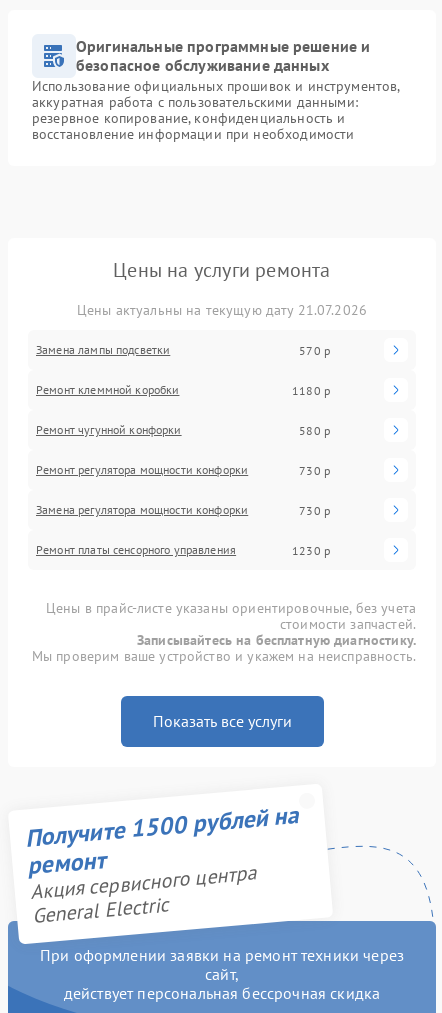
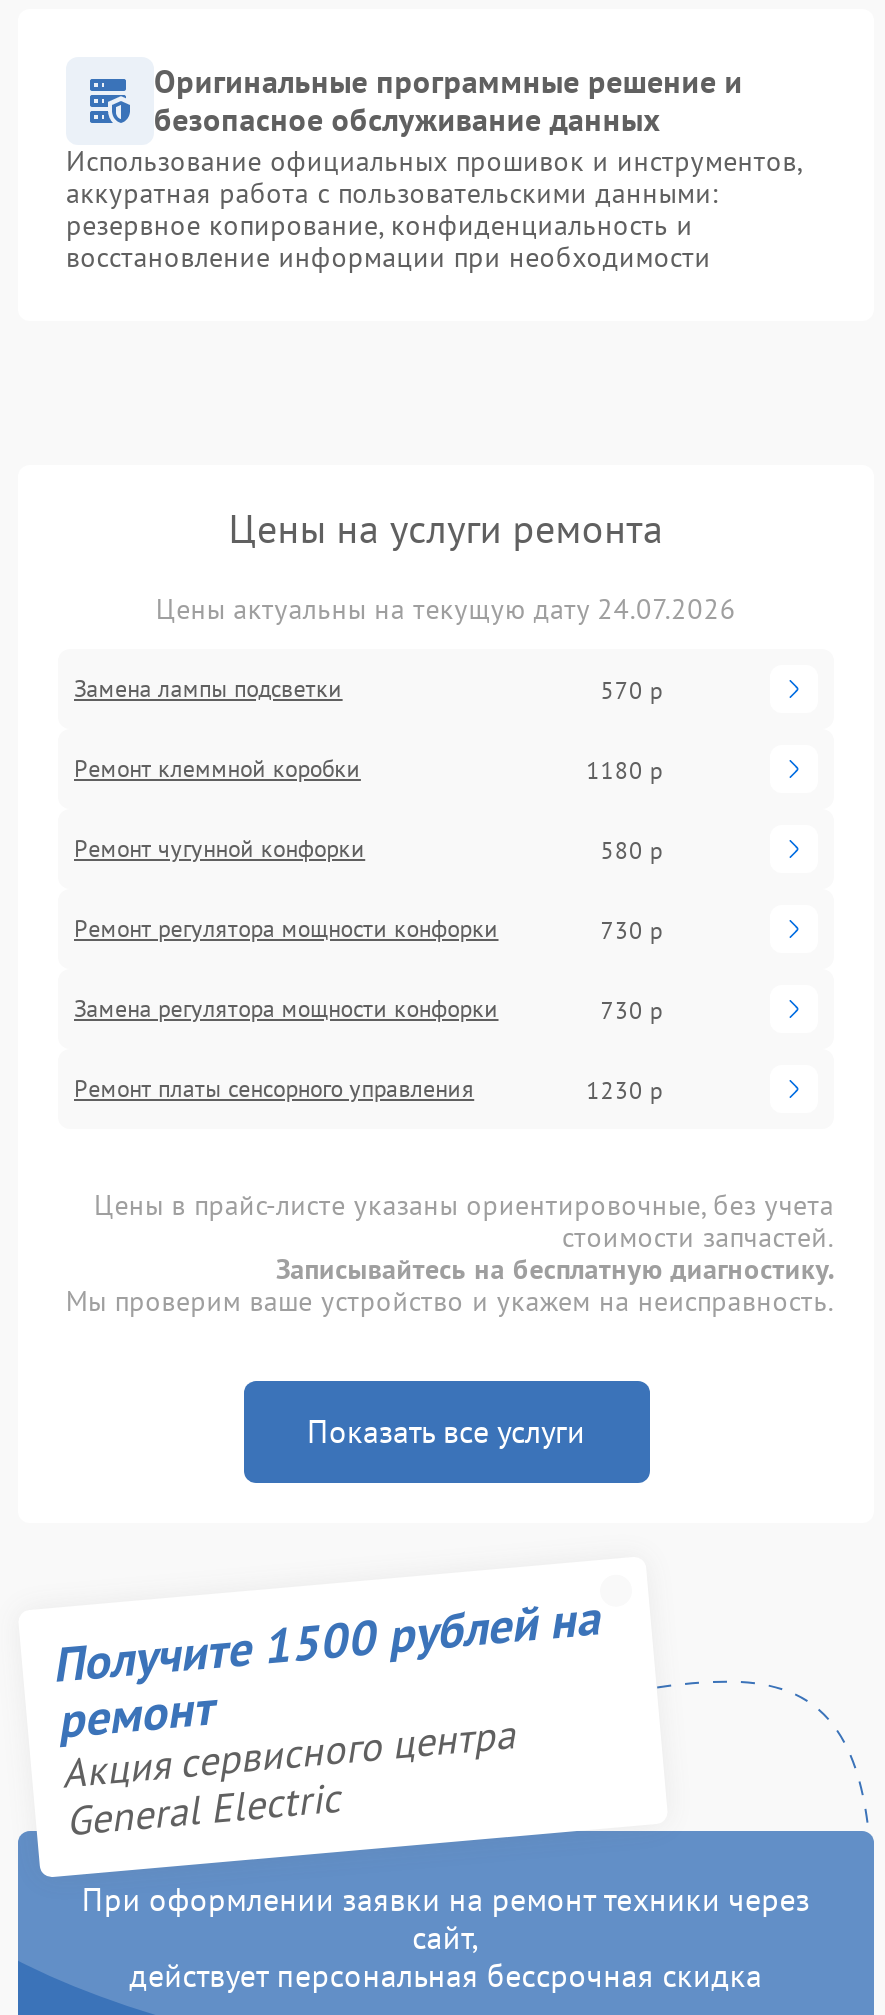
- Цены актуальны на текущую дату 21.07.2026
+ Цены актуальны на текущую дату 24.07.2026
